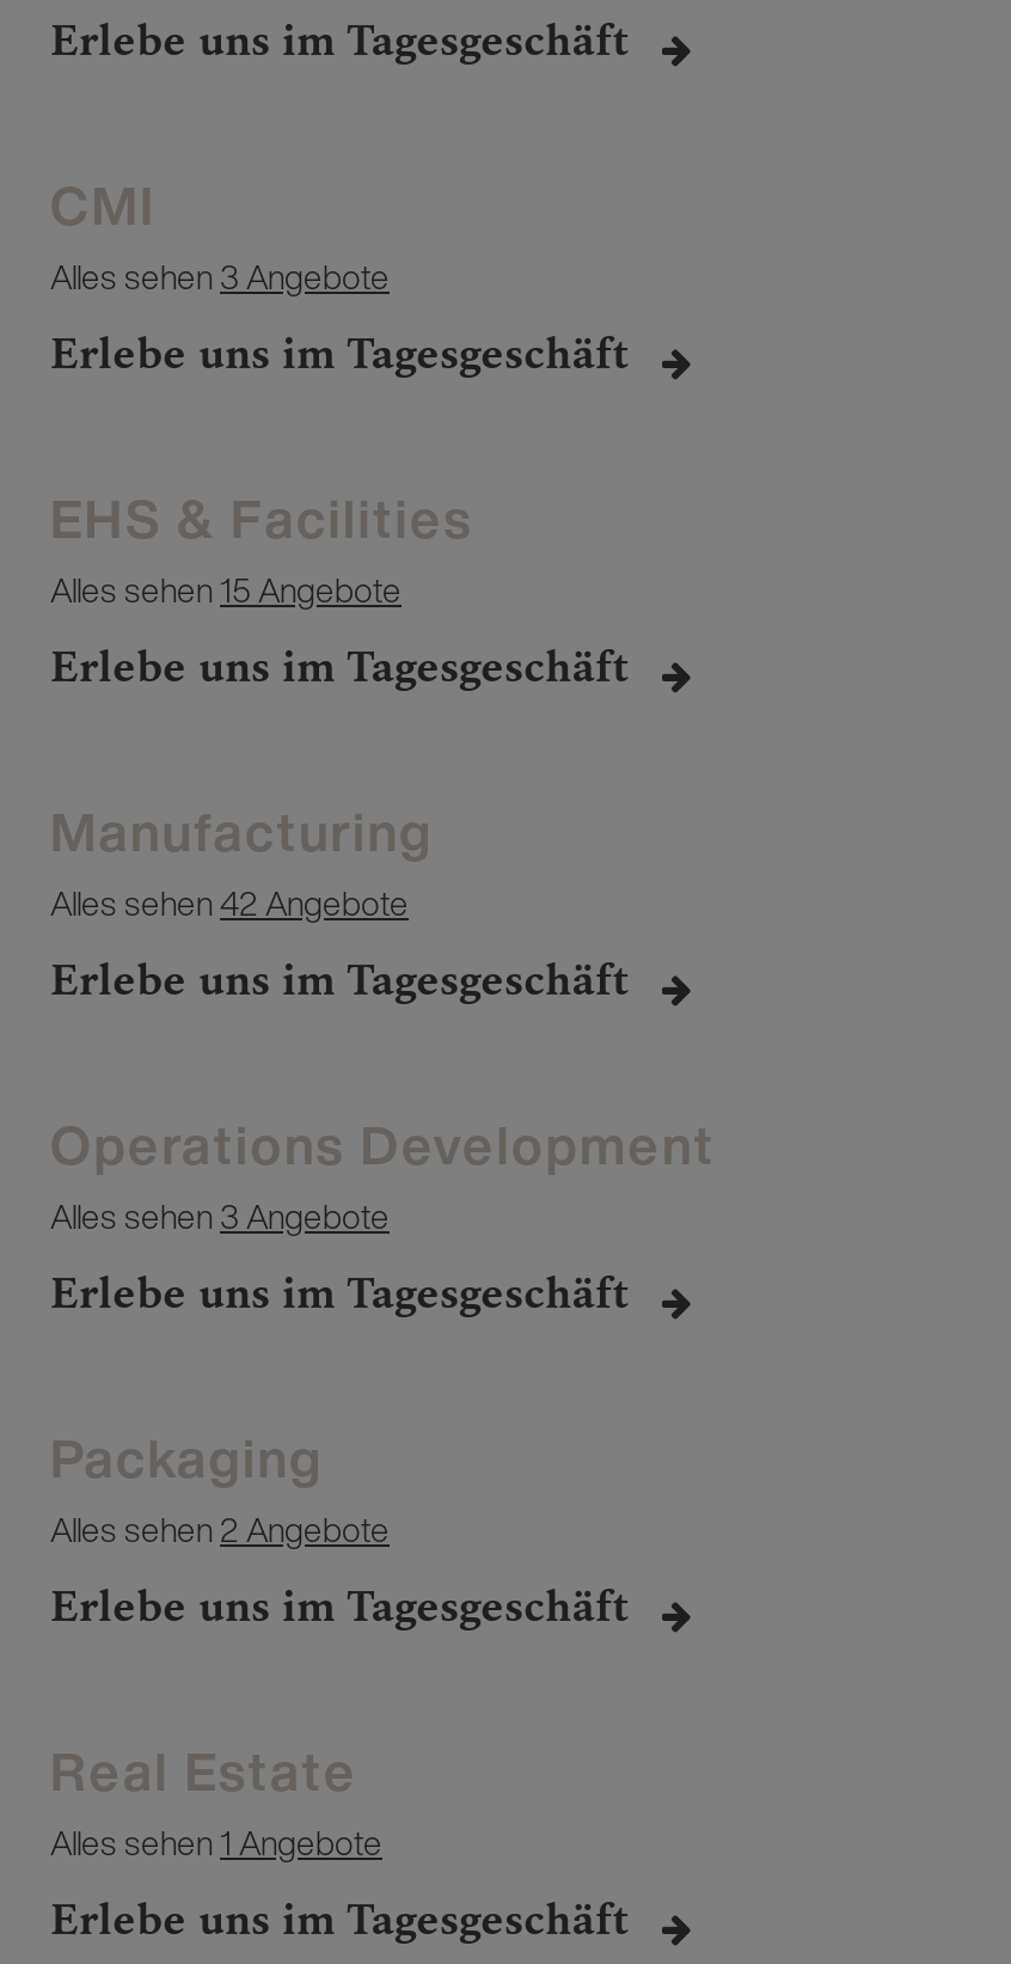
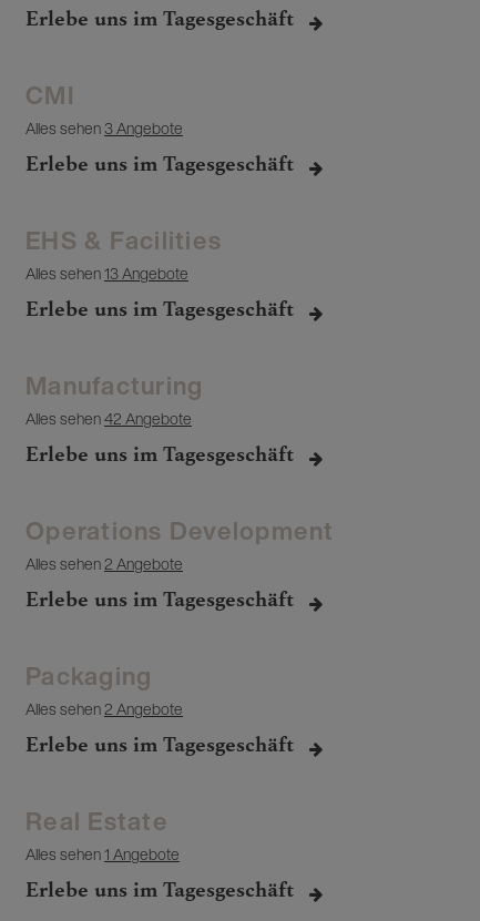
- Alles sehen 15 Angebote
+ Alles sehen 13 Angebote

- Alles sehen 3 Angebote
+ Alles sehen 2 Angebote
